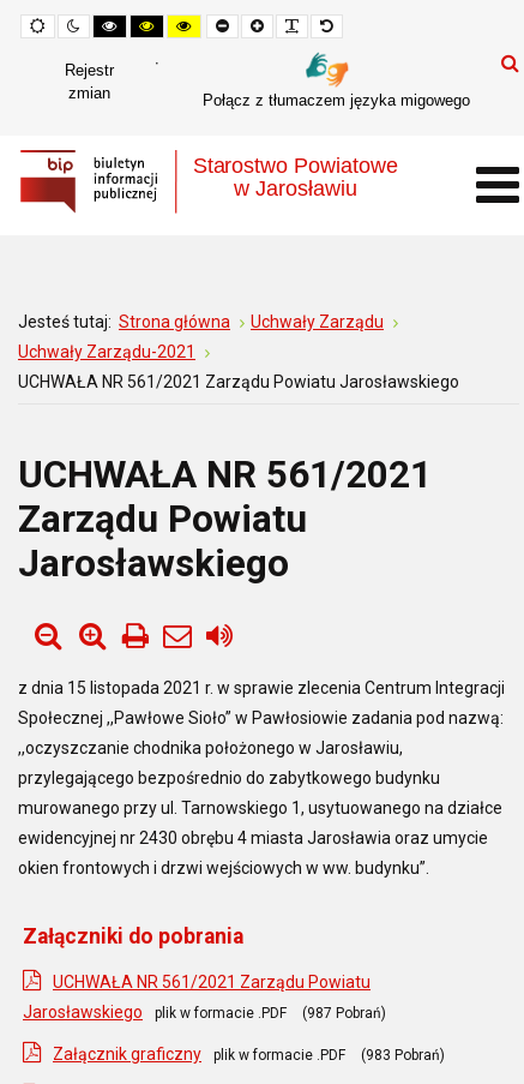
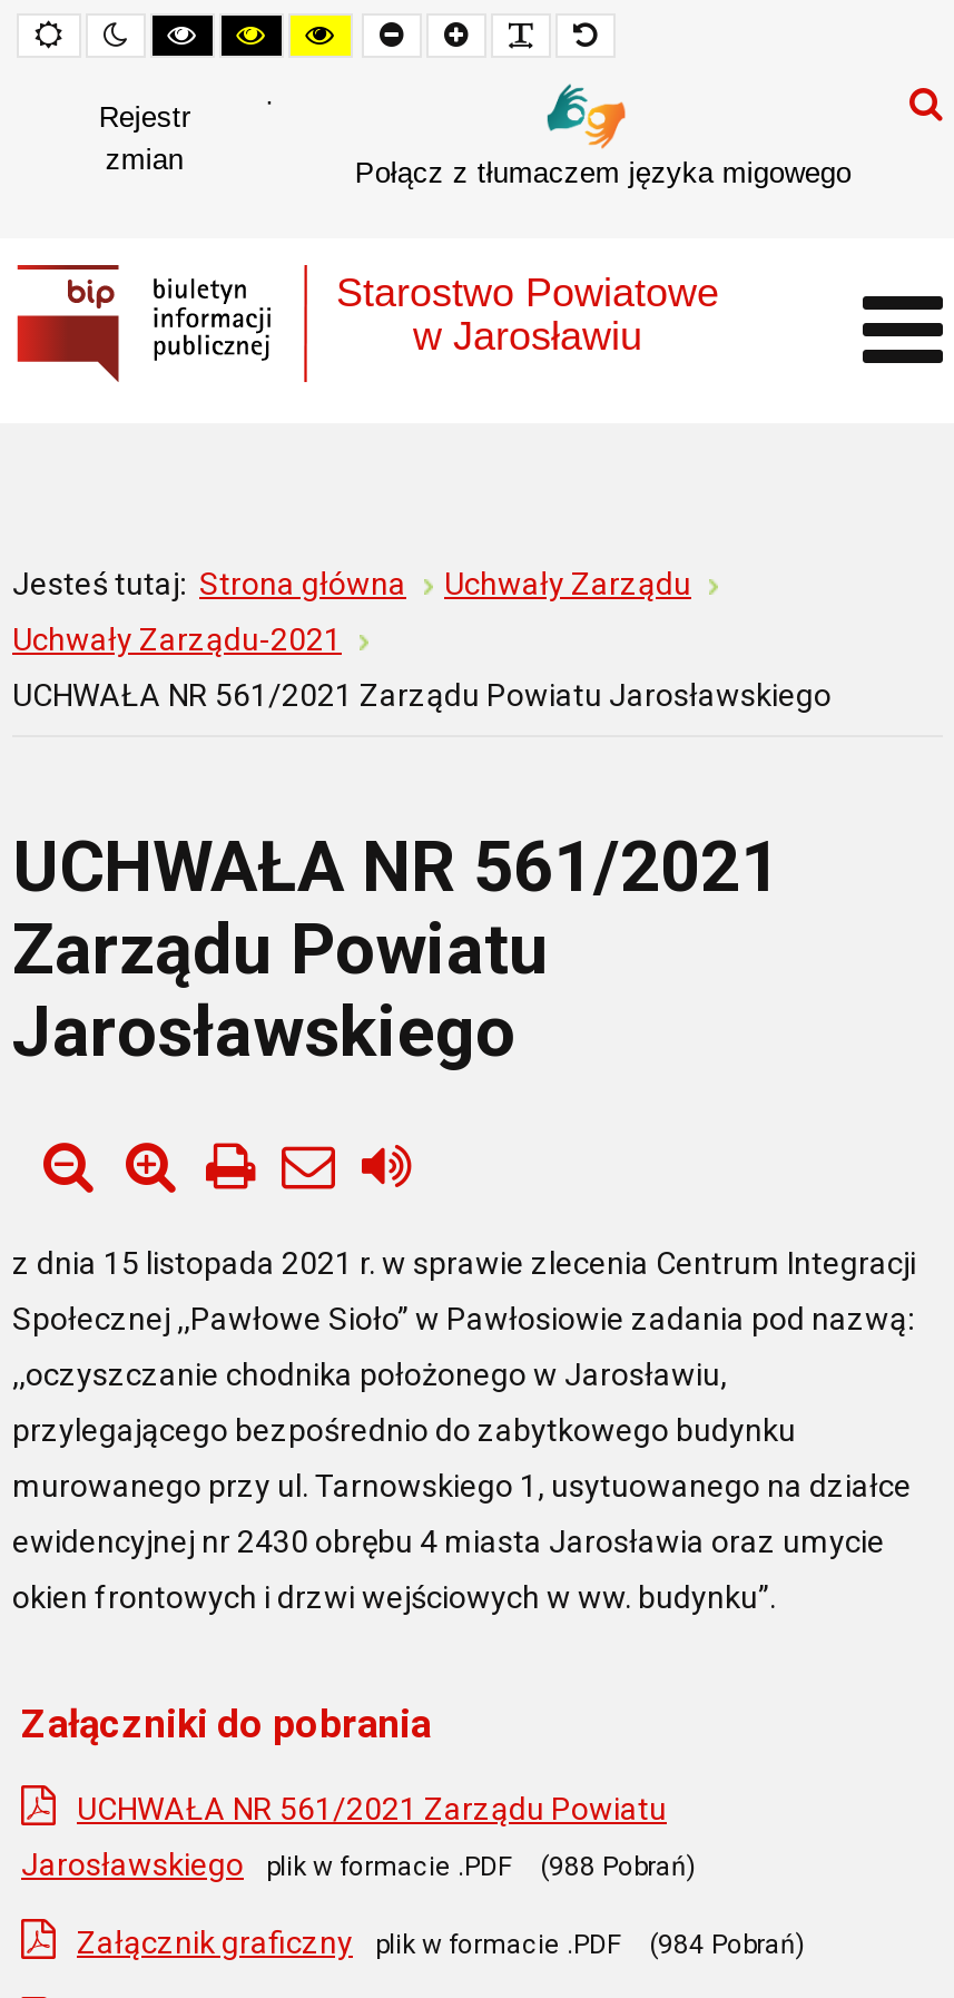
- (987 Pobrań)
+ (988 Pobrań)

- (983 Pobrań)
+ (984 Pobrań)
